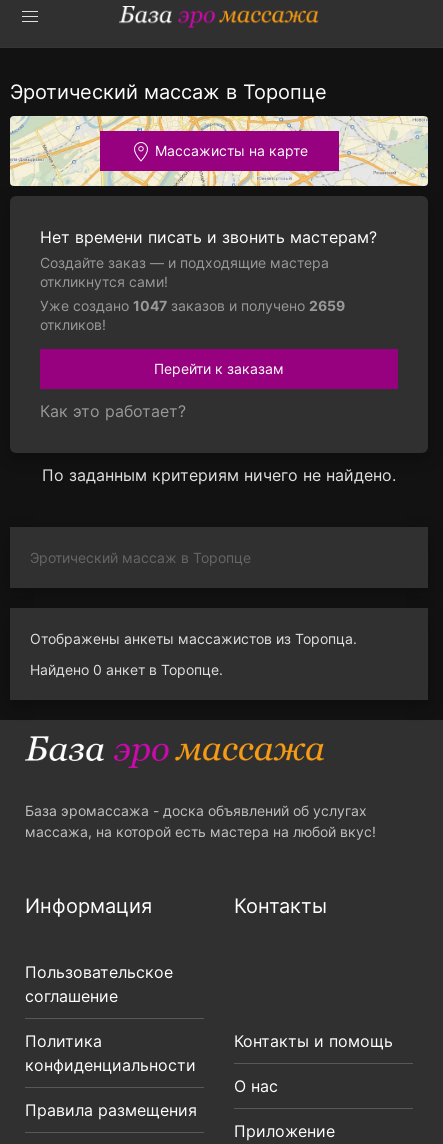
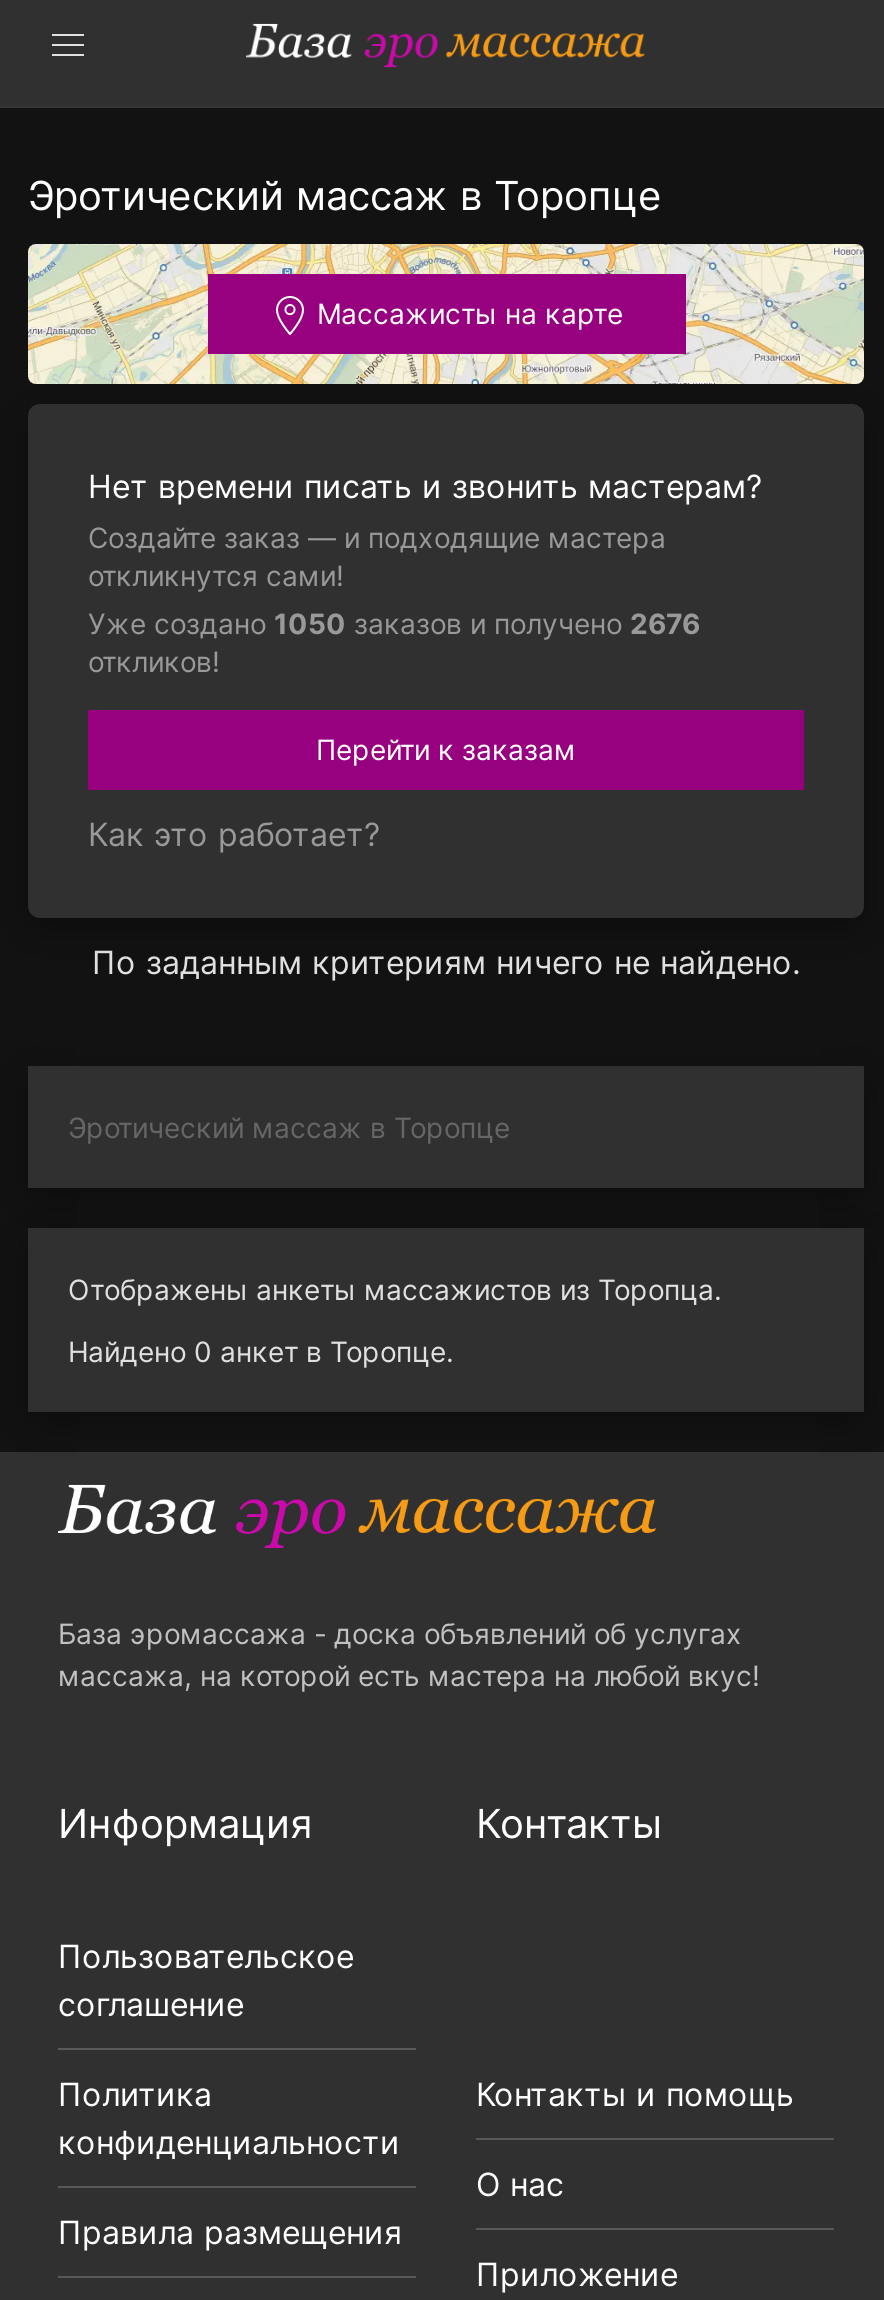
- Уже создано 1047 заказов и получено 2659
+ Уже создано 1050 заказов и получено 2676
